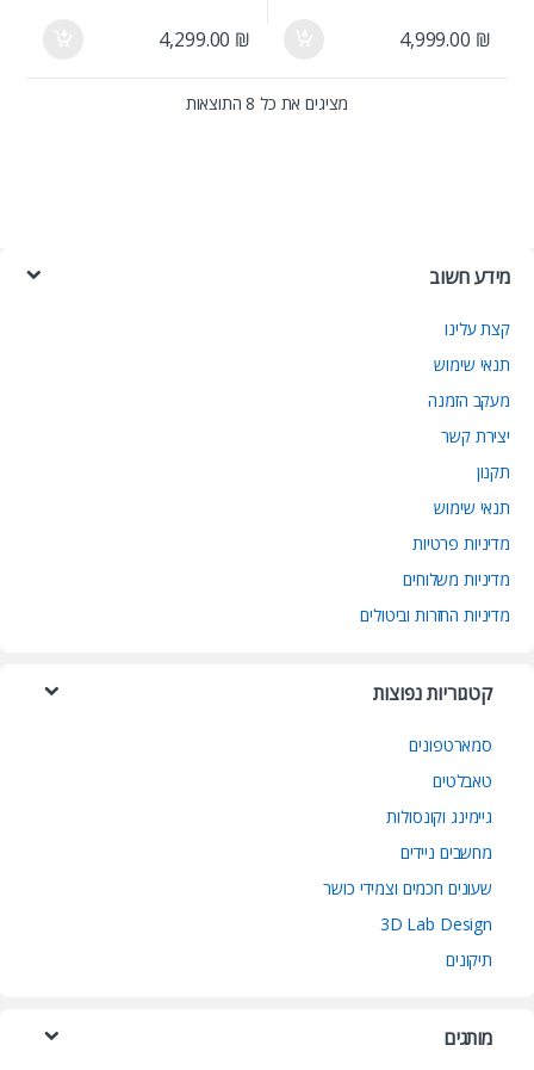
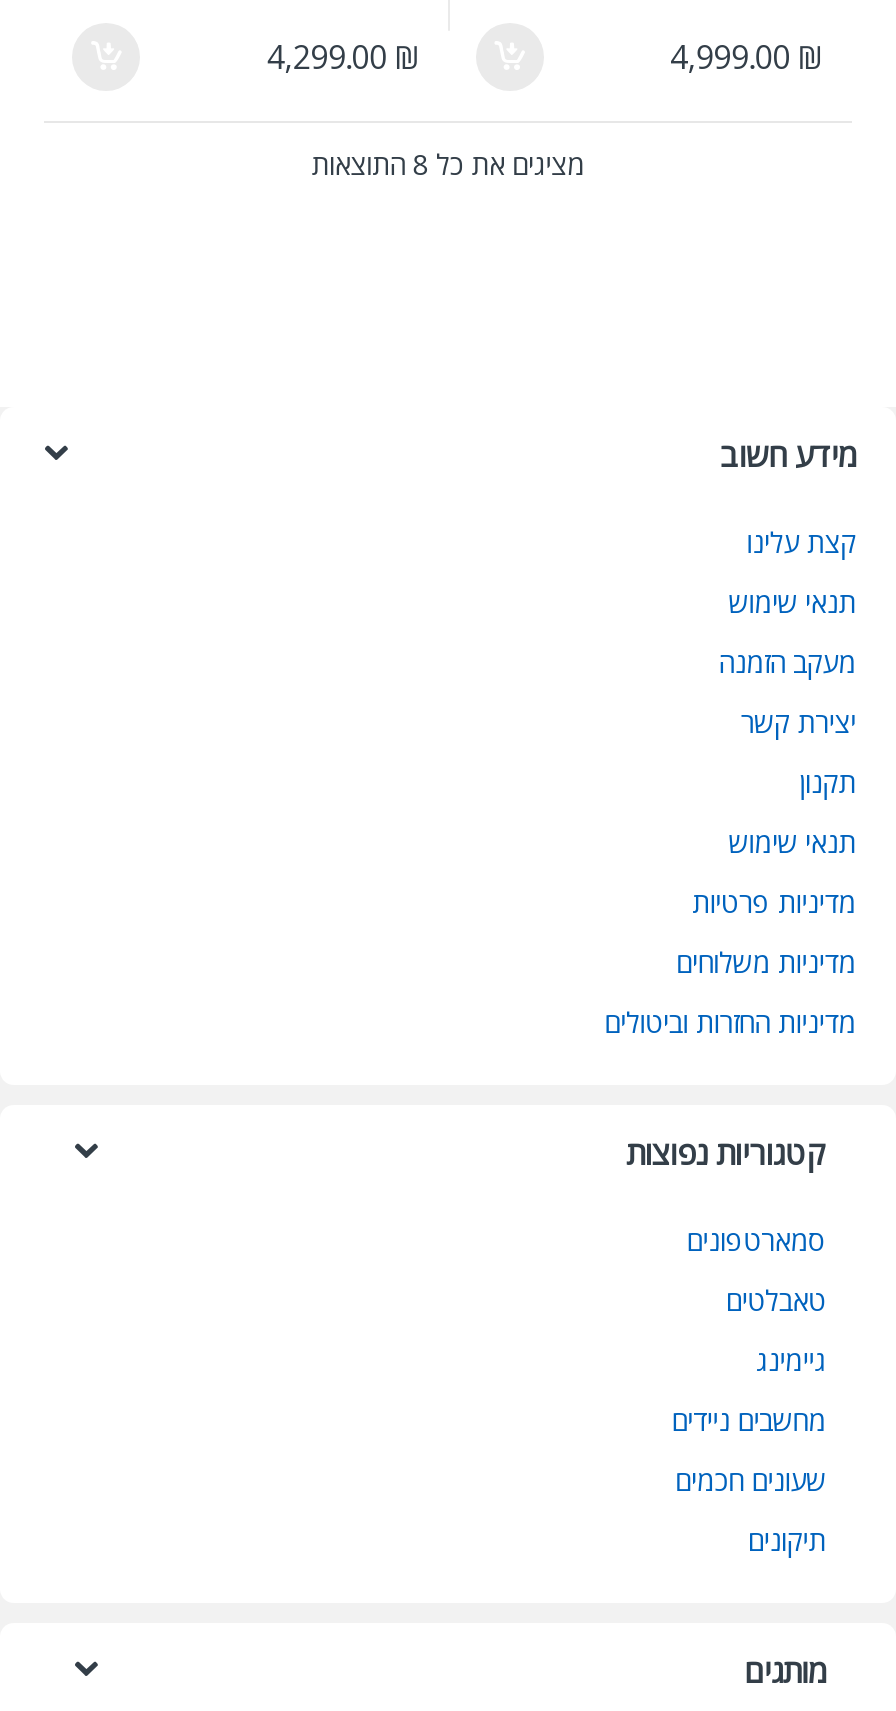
- גיימינג וקונסולות
+ גיימינג

- שעונים חכמים וצמידי כושר
- 3D Lab Design
+ שעונים חכמים
